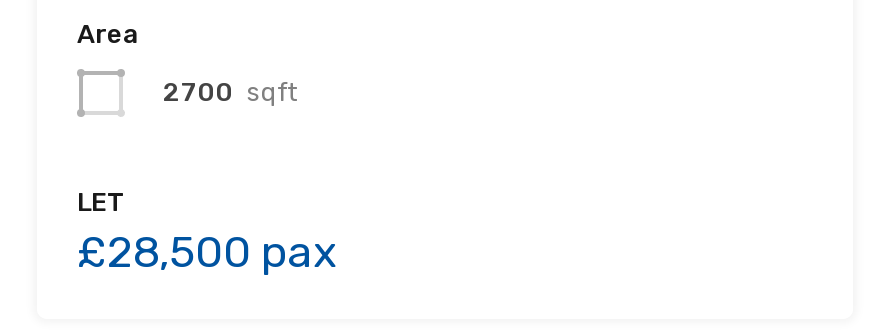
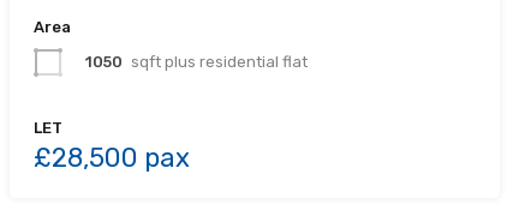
- 2700 sqft
+ 1050 sqft plus residential flat
